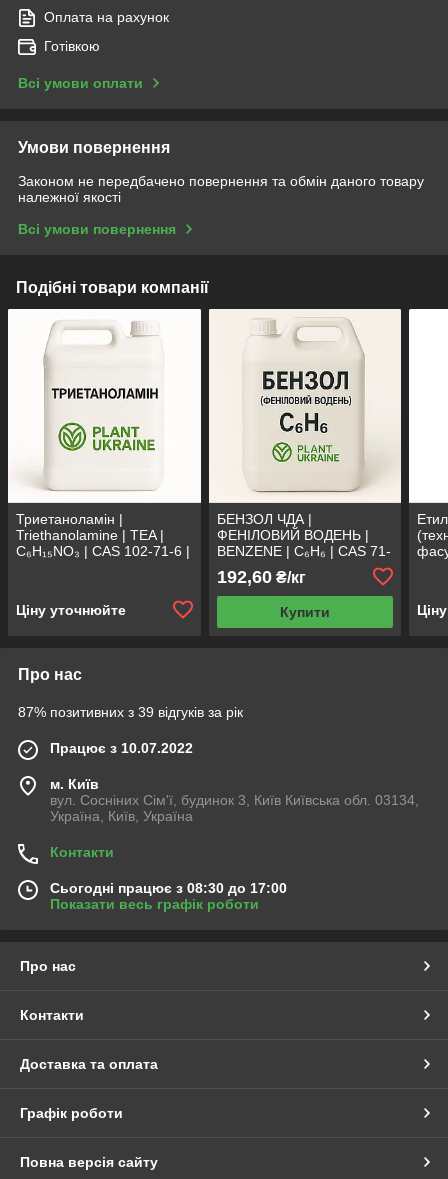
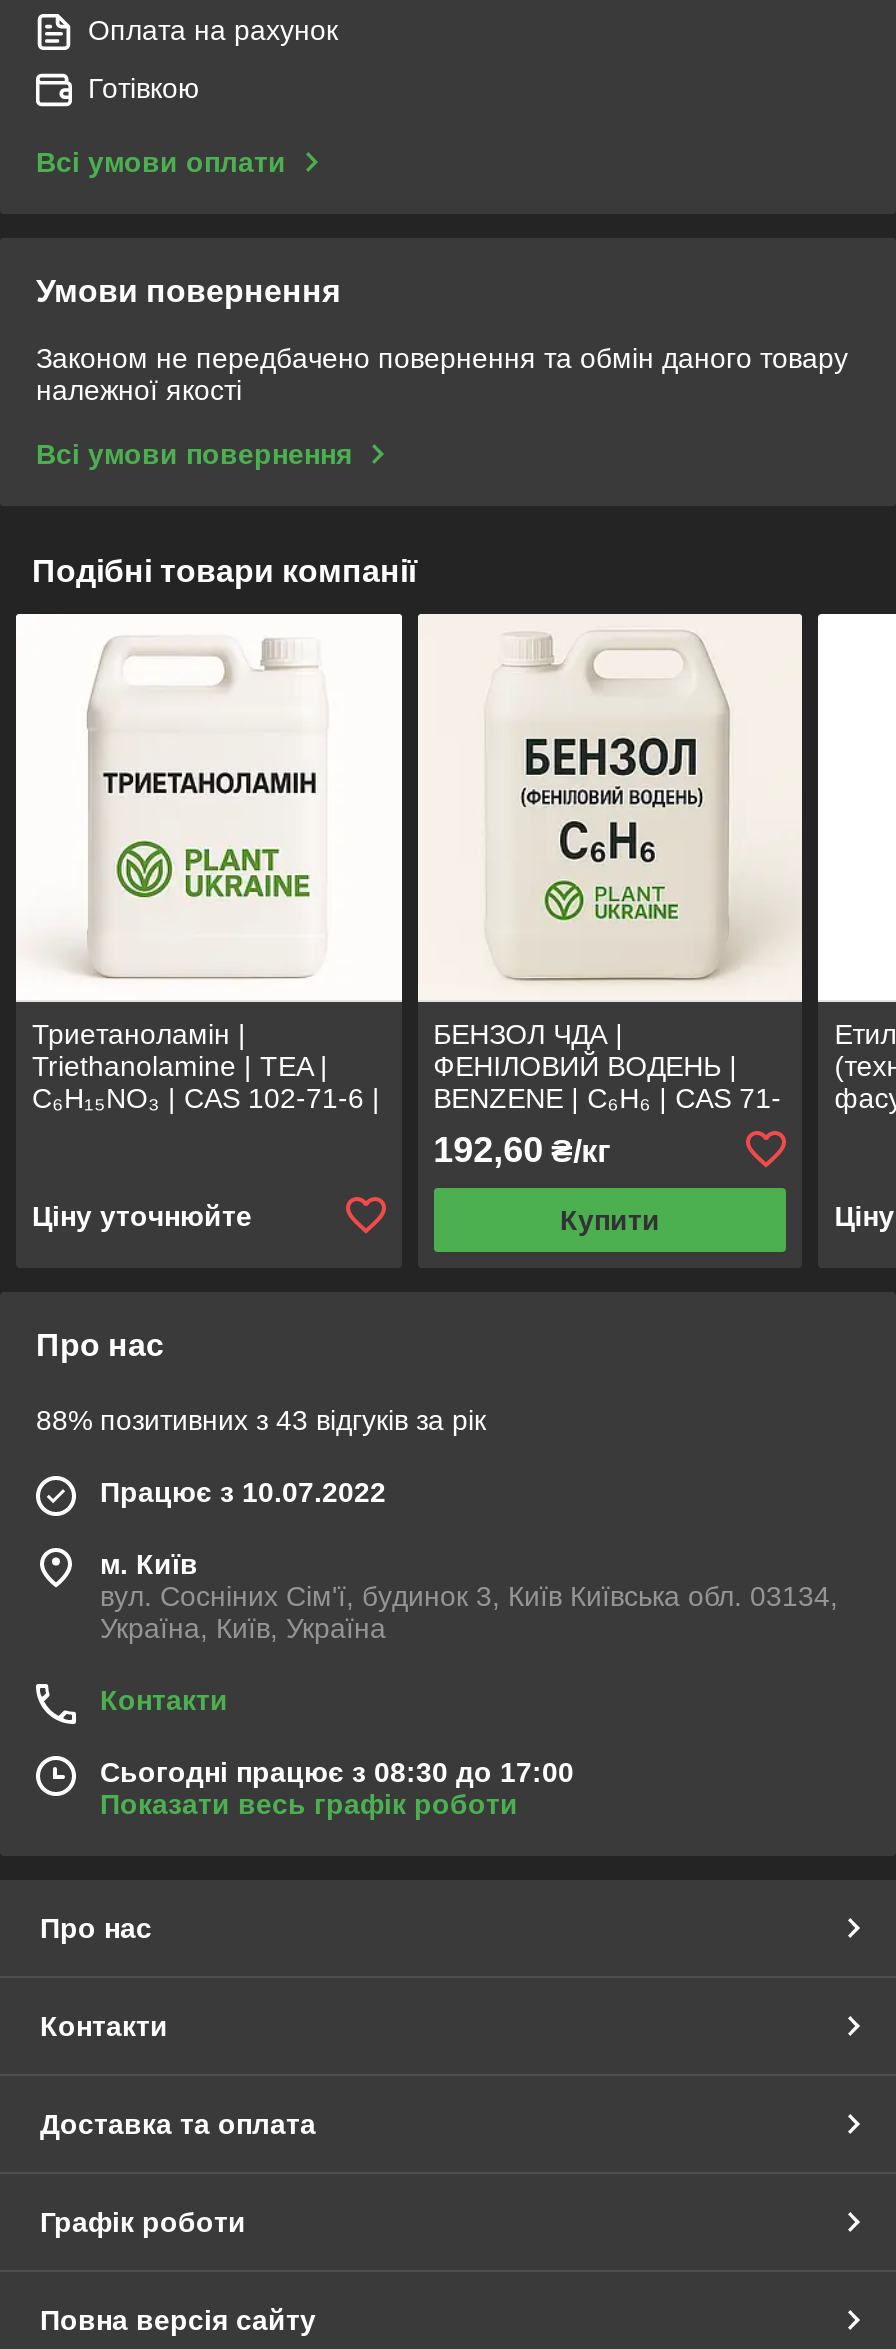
- 87% позитивних з 39 відгуків за рік
+ 88% позитивних з 43 відгуків за рік
